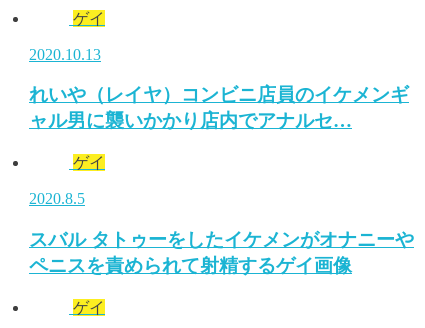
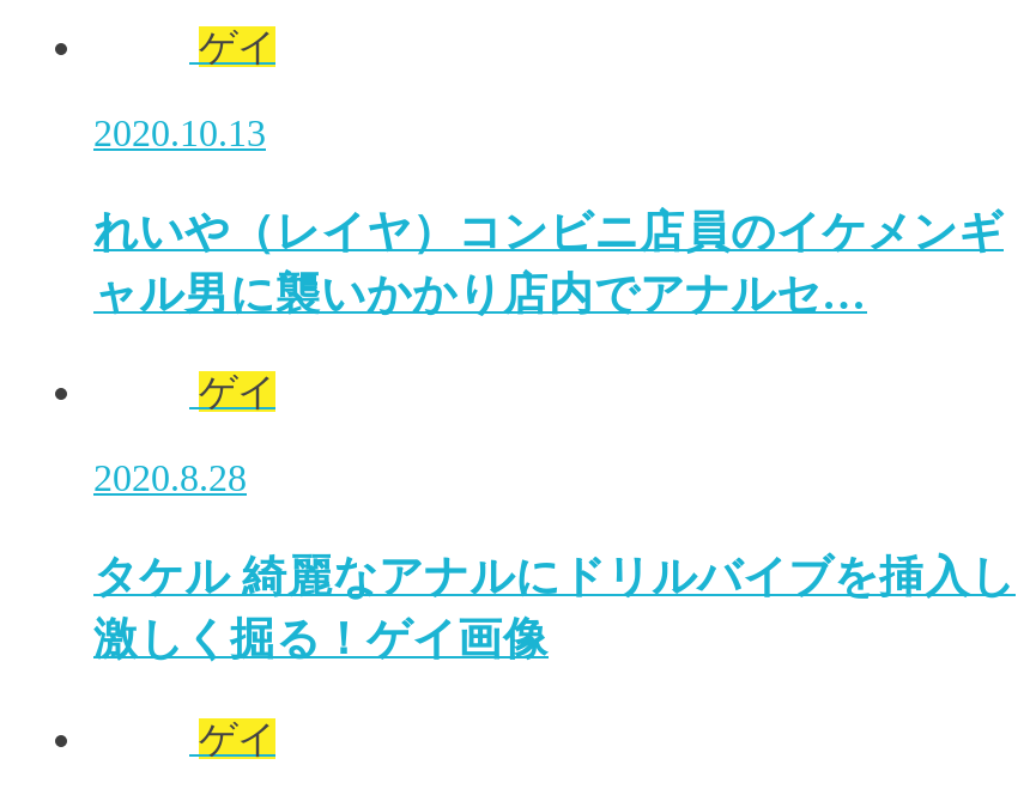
- 2020.8.5
+ 2020.8.28

- スバル タトゥーをしたイケメンがオナニーや
- ペニスを責められて射精するゲイ画像
+ タケル 綺麗なアナルにドリルバイブを挿入し
+ 激しく掘る！ゲイ画像
